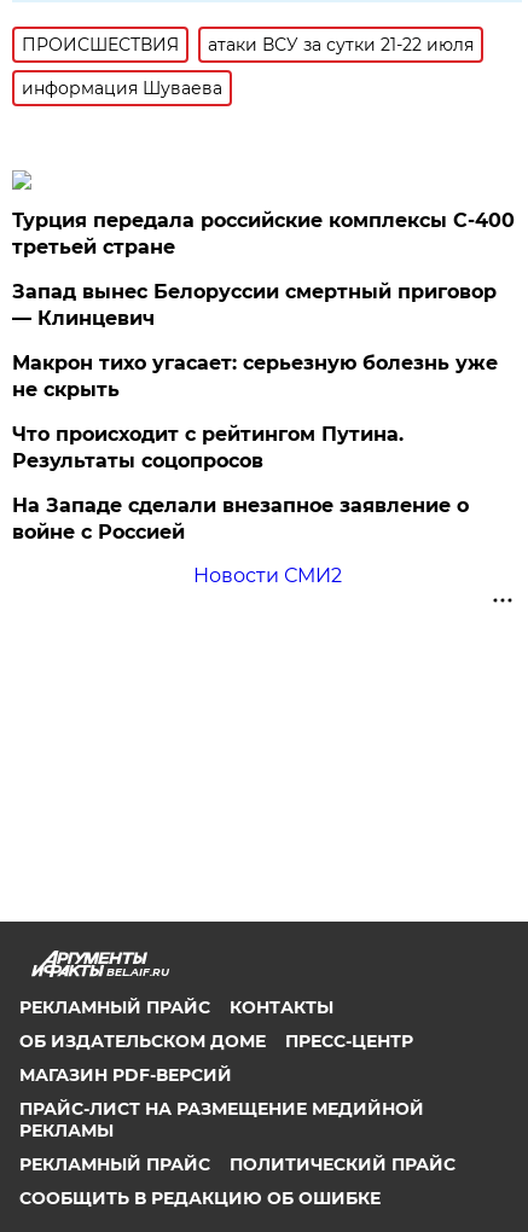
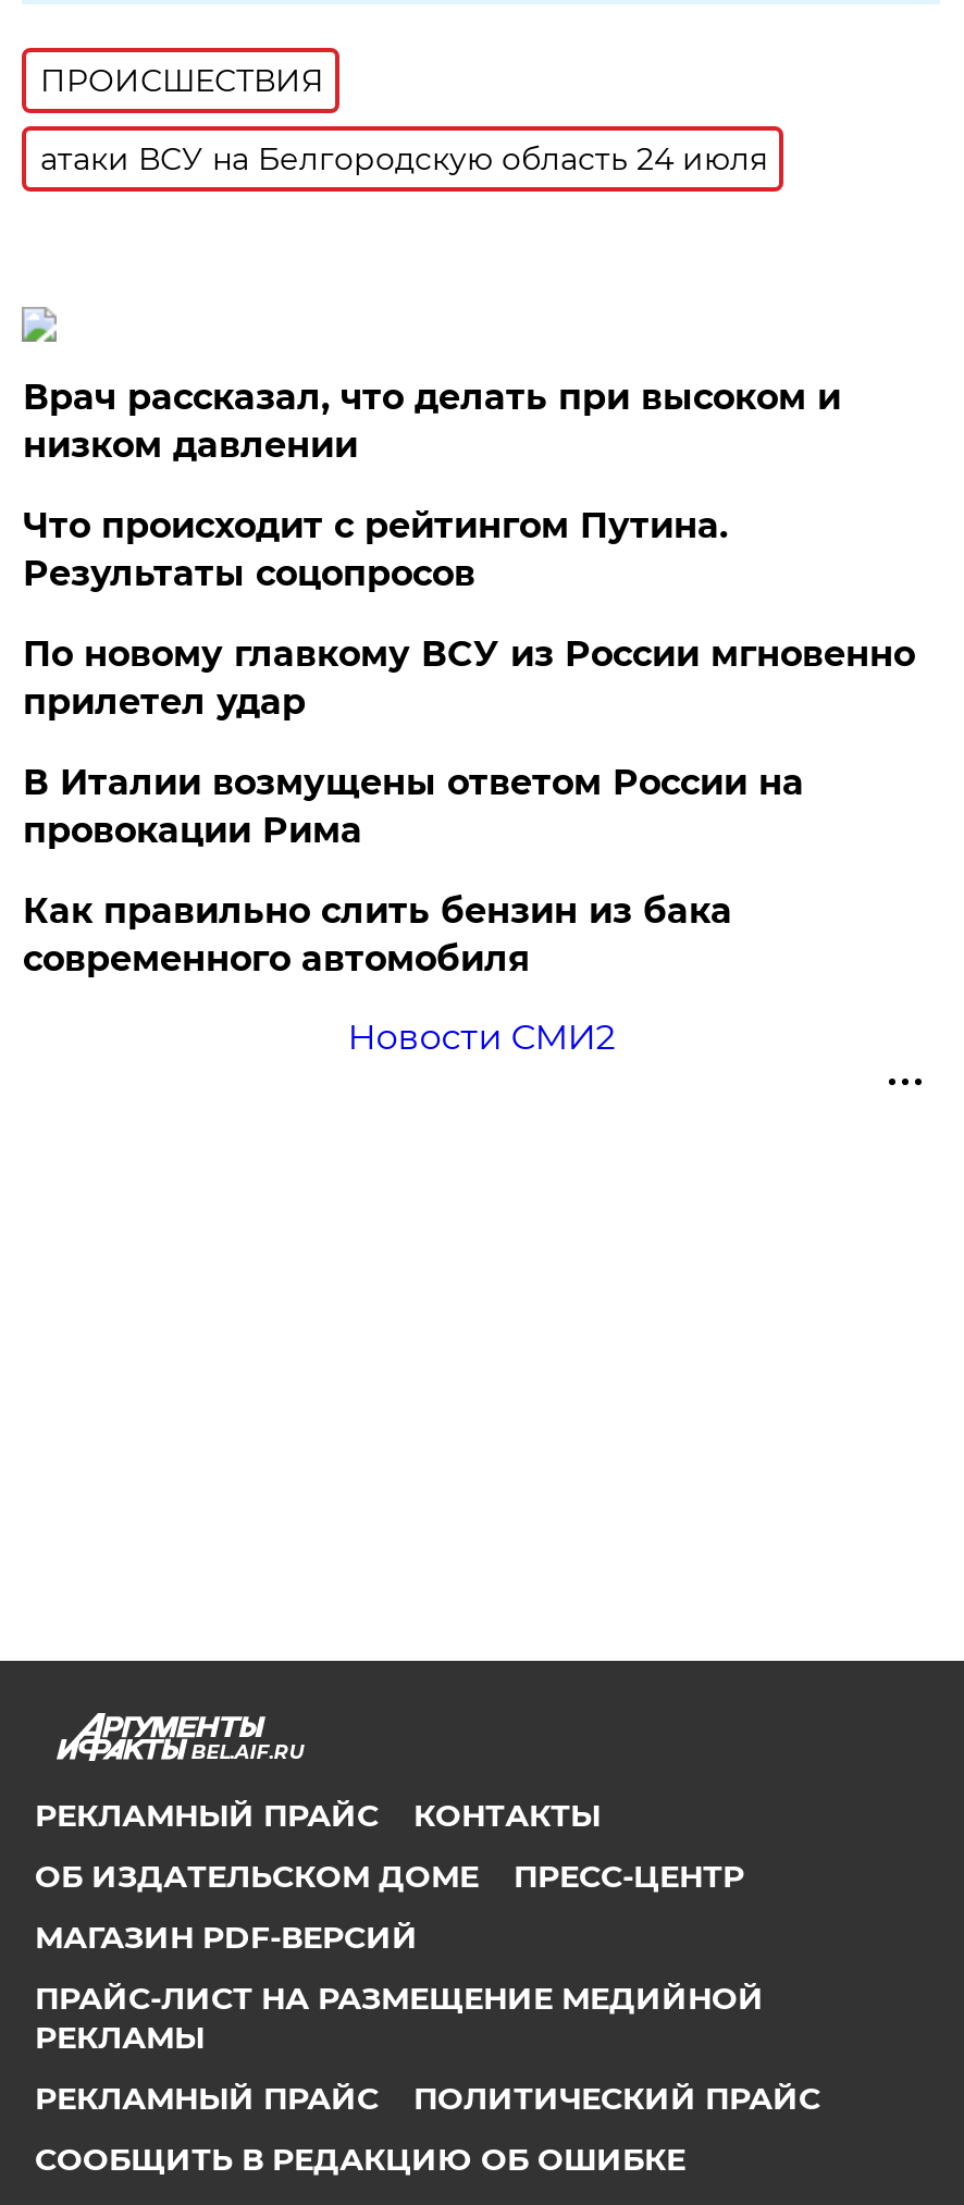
- атаки ВСУ за сутки 21-22 июля
- информация Шуваева
+ атаки ВСУ на Белгородскую область 24 июля

- Турция передала российские комплексы С-400
- третьей стране
- Запад вынес Белоруссии смертный приговор
- — Клинцевич
- Макрон тихо угасает: серьезную болезнь уже
- не скрыть
+ Врач рассказал, что делать при высоком и
+ низком давлении

moved up: Что происходит с рейтингом Путина. | Результаты соцопросов

- На Западе сделали внезапное заявление о
- войне с Россией
+ По новому главкому ВСУ из России мгновенно
+ прилетел удар
+ В Италии возмущены ответом России на
+ провокации Рима
+ Как правильно слить бензин из бака
+ современного автомобиля
